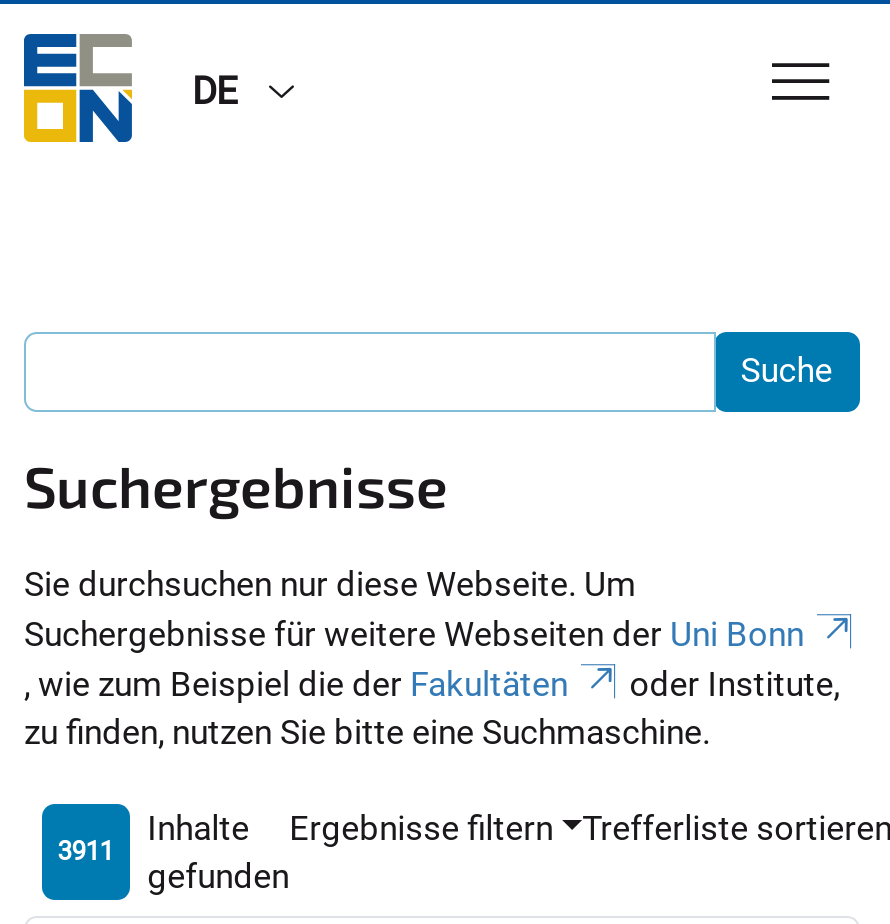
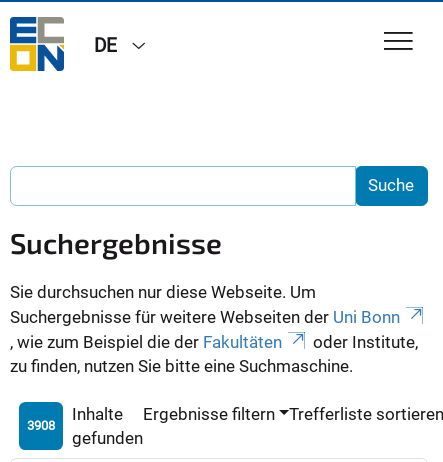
- 3911
+ 3908
